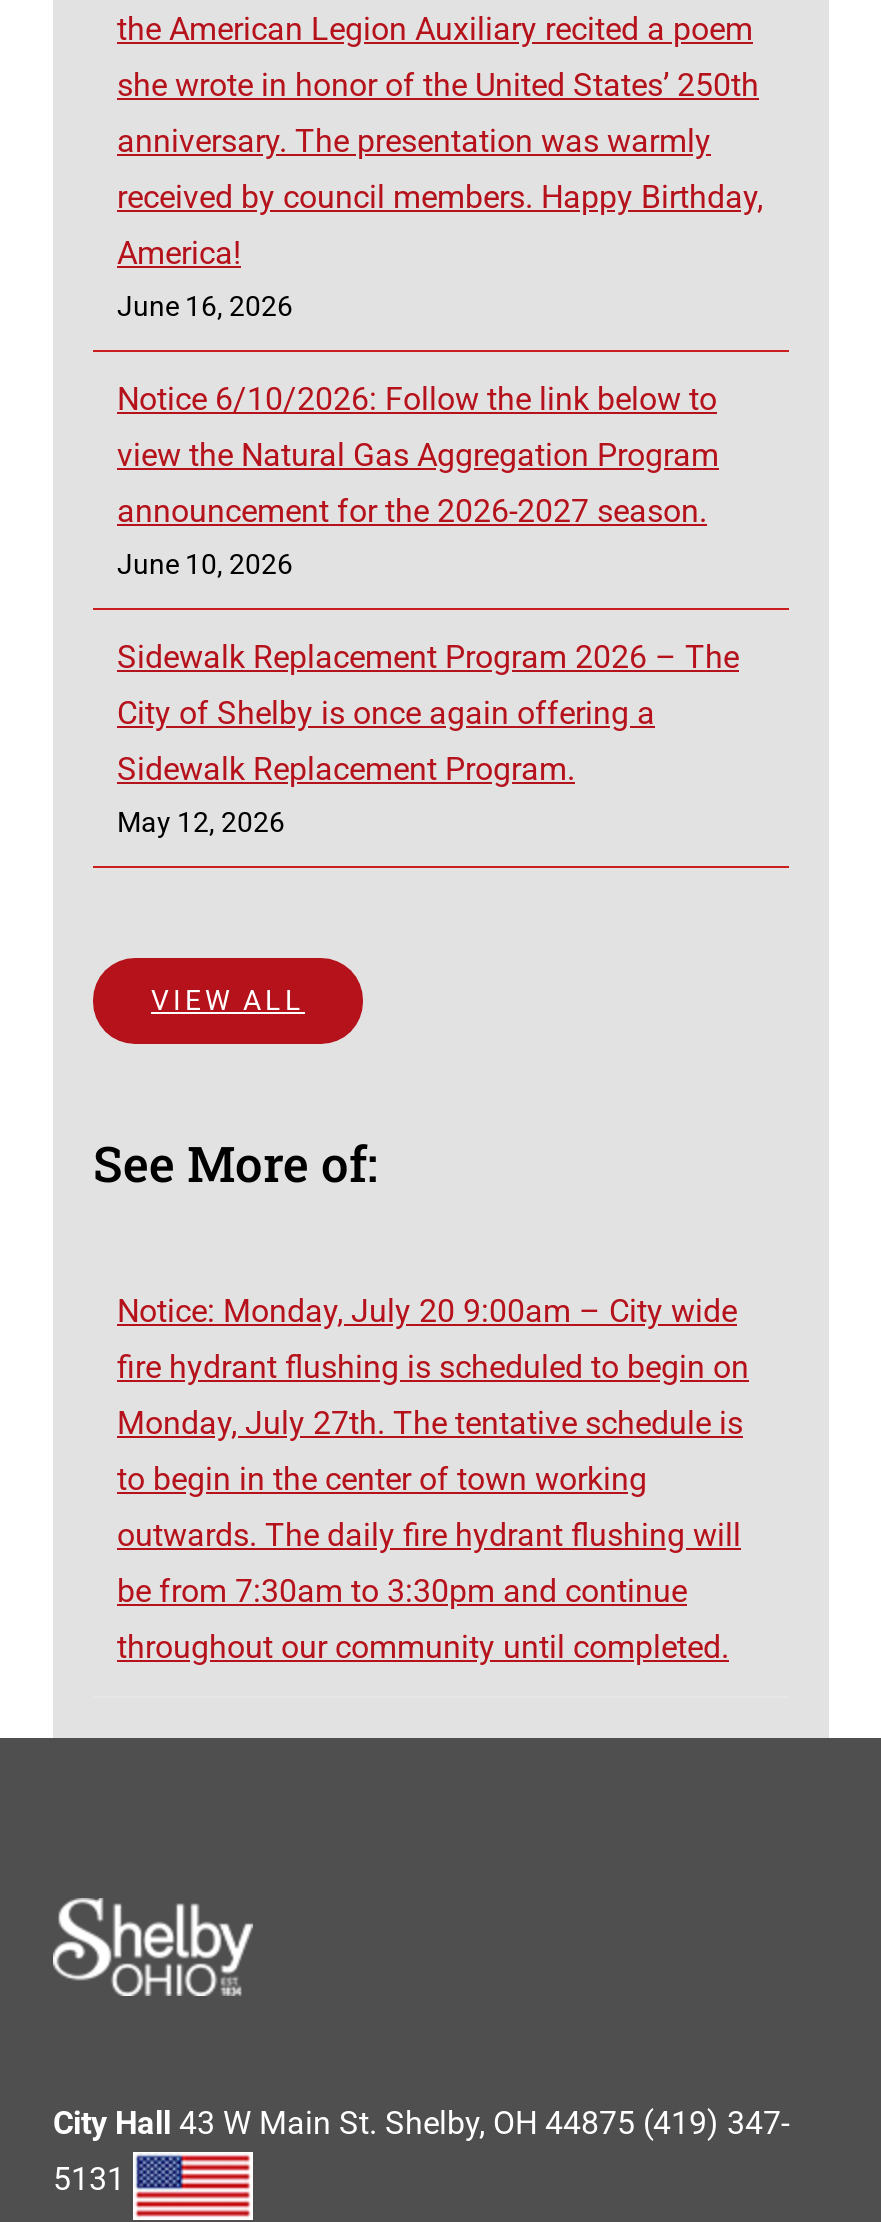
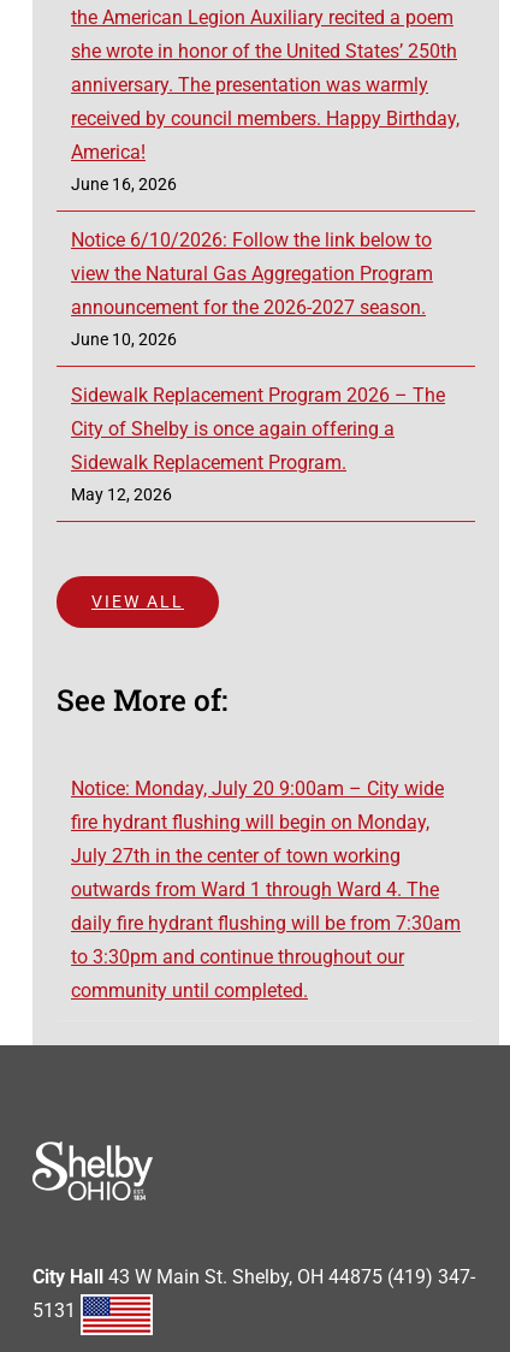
- fire hydrant flushing is scheduled to begin on
+ fire hydrant flushing will begin on Monday,

- Monday, July 27th. The tentative schedule is
+ July 27th in the center of town working

- to begin in the center of town working
+ outwards from Ward 1 through Ward 4. The

- outwards. The daily fire hydrant flushing will
+ daily fire hydrant flushing will be from 7:30am

- be from 7:30am to 3:30pm and continue
+ to 3:30pm and continue throughout our

- throughout our community until completed.
+ community until completed.
